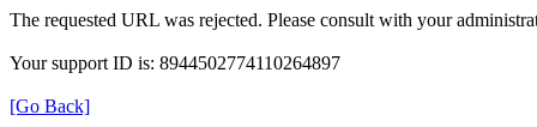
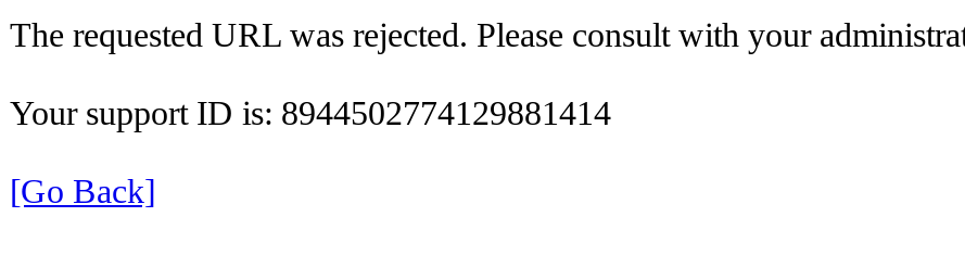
- Your support ID is: 8944502774110264897
+ Your support ID is: 8944502774129881414
